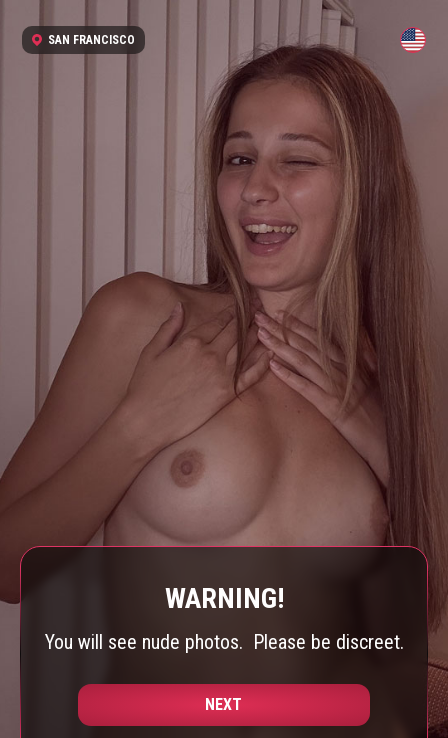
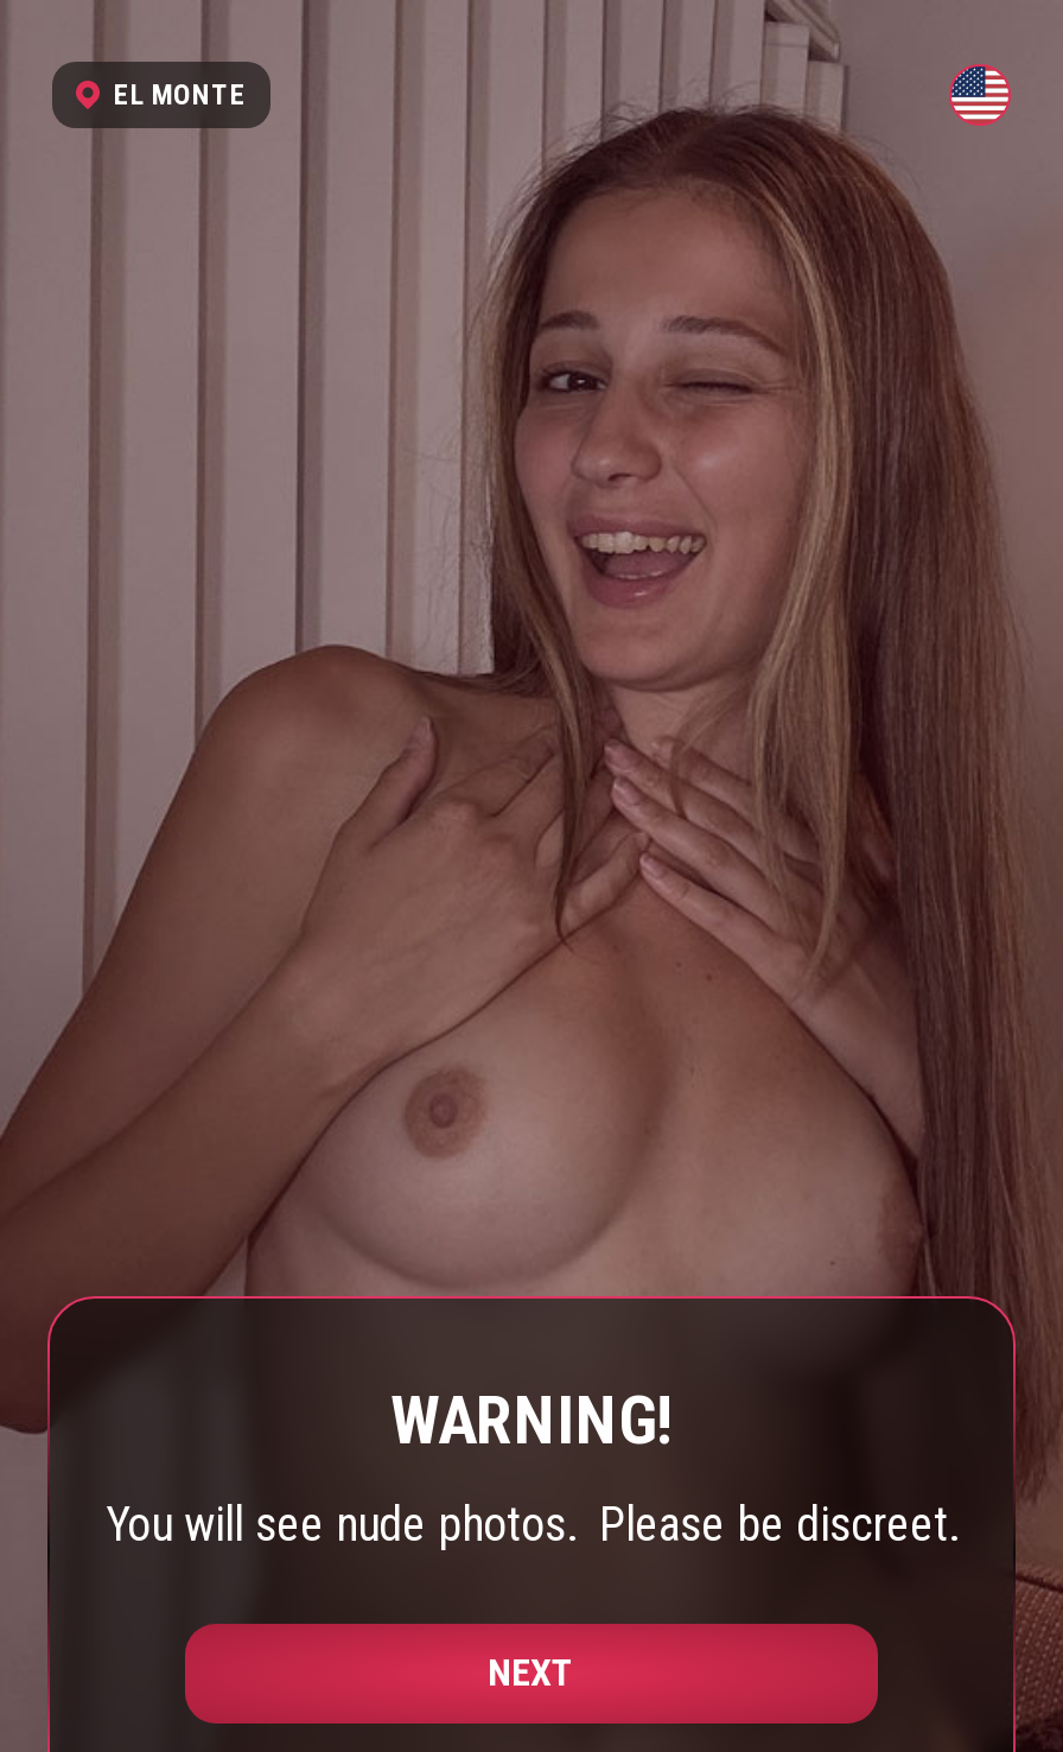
- SAN FRANCISCO
+ EL MONTE
